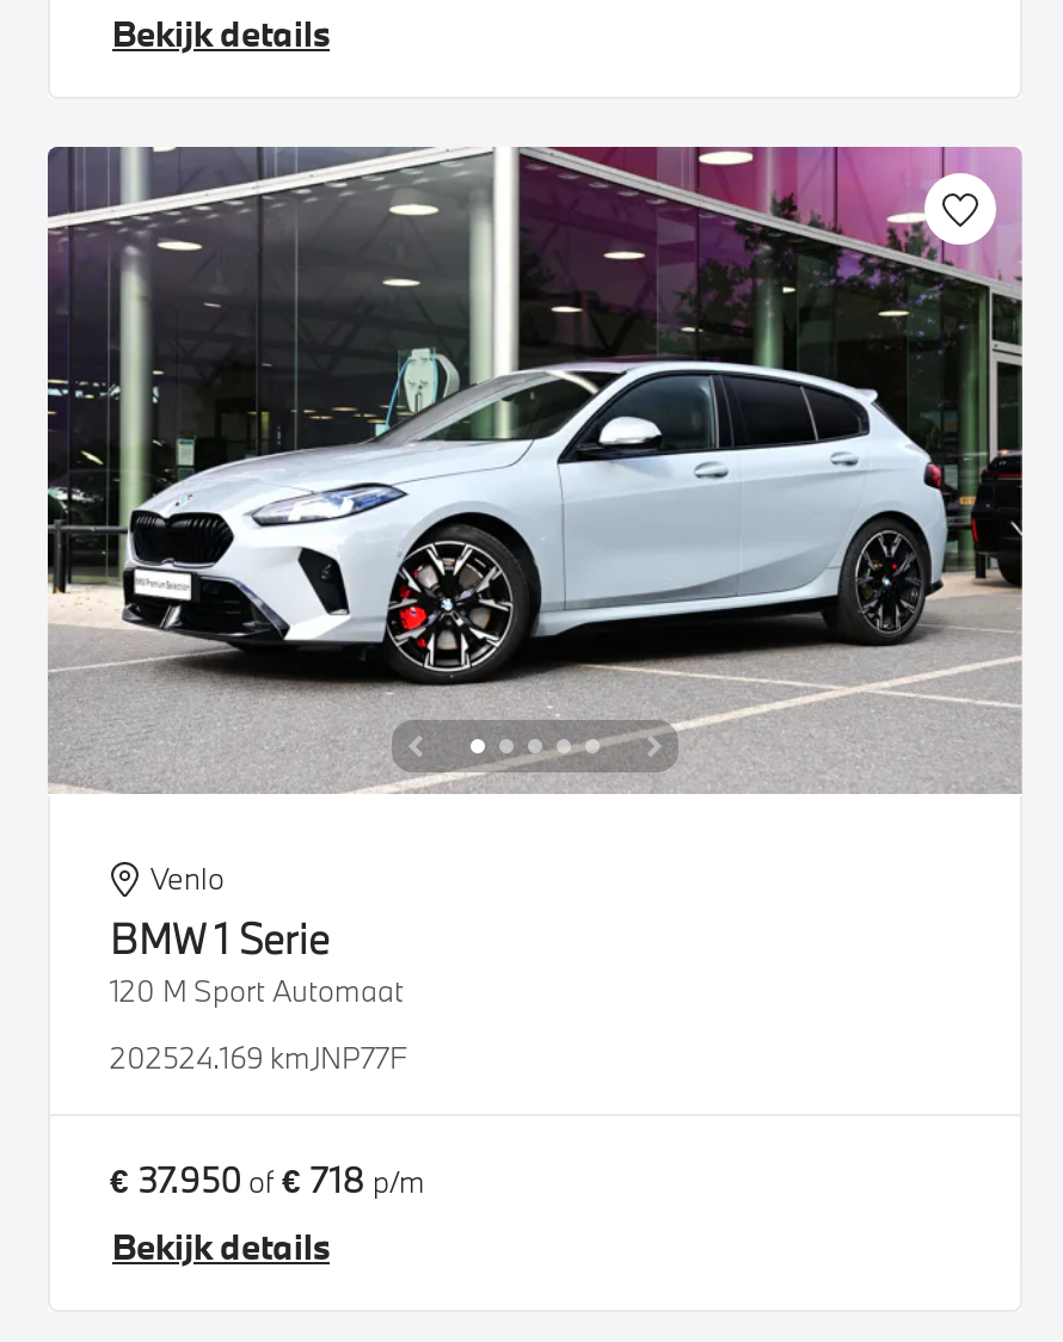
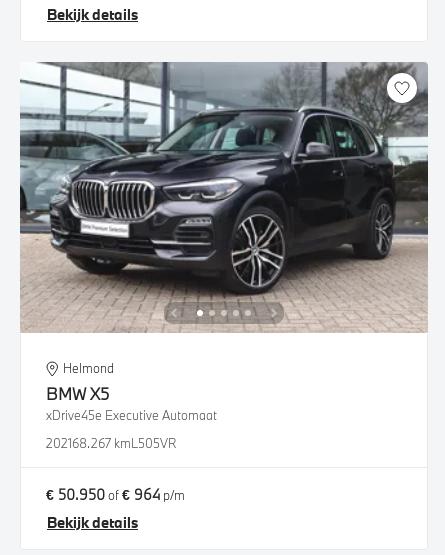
- [image]
- Venlo
- BMW 1 Serie
- 120 M Sport Automaat
+ [image]
+ Helmond
+ BMW X5
+ xDrive45e Executive Automaat

- 202524.169 km JNP77F
+ 202168.267 km L505VR

- € 37.950 of € 718 p/m
+ € 50.950 of € 964 p/m
